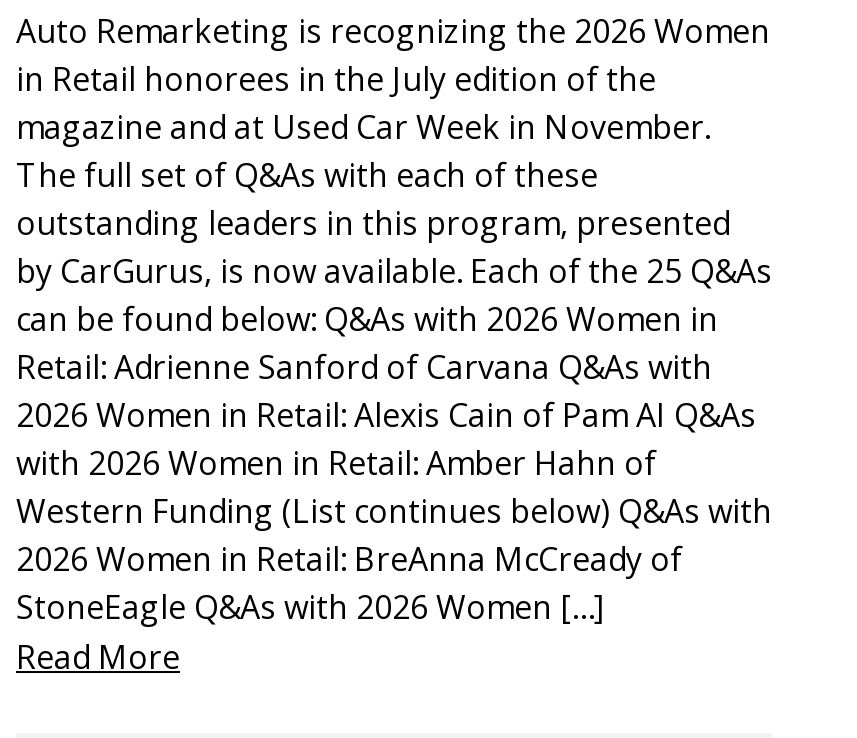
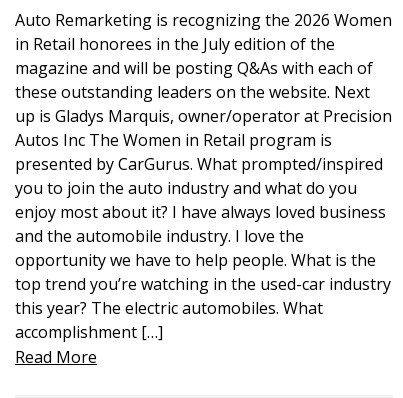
- magazine and at Used Car Week in November.
- The full set of Q&As with each of these
- outstanding leaders in this program, presented
- by CarGurus, is now available. Each of the 25 Q&As
- can be found below: Q&As with 2026 Women in
- Retail: Adrienne Sanford of Carvana Q&As with
- 2026 Women in Retail: Alexis Cain of Pam AI Q&As
- with 2026 Women in Retail: Amber Hahn of
- Western Funding (List continues below) Q&As with
- 2026 Women in Retail: BreAnna McCready of
- StoneEagle Q&As with 2026 Women […]
+ magazine and will be posting Q&As with each of
+ these outstanding leaders on the website. Next
+ up is Gladys Marquis, owner/operator at Precision
+ Autos Inc The Women in Retail program is
+ presented by CarGurus. What prompted/inspired
+ you to join the auto industry and what do you
+ enjoy most about it? I have always loved business
+ and the automobile industry. I love the
+ opportunity we have to help people. What is the
+ top trend you’re watching in the used-car industry
+ this year? The electric automobiles. What
+ accomplishment […]
